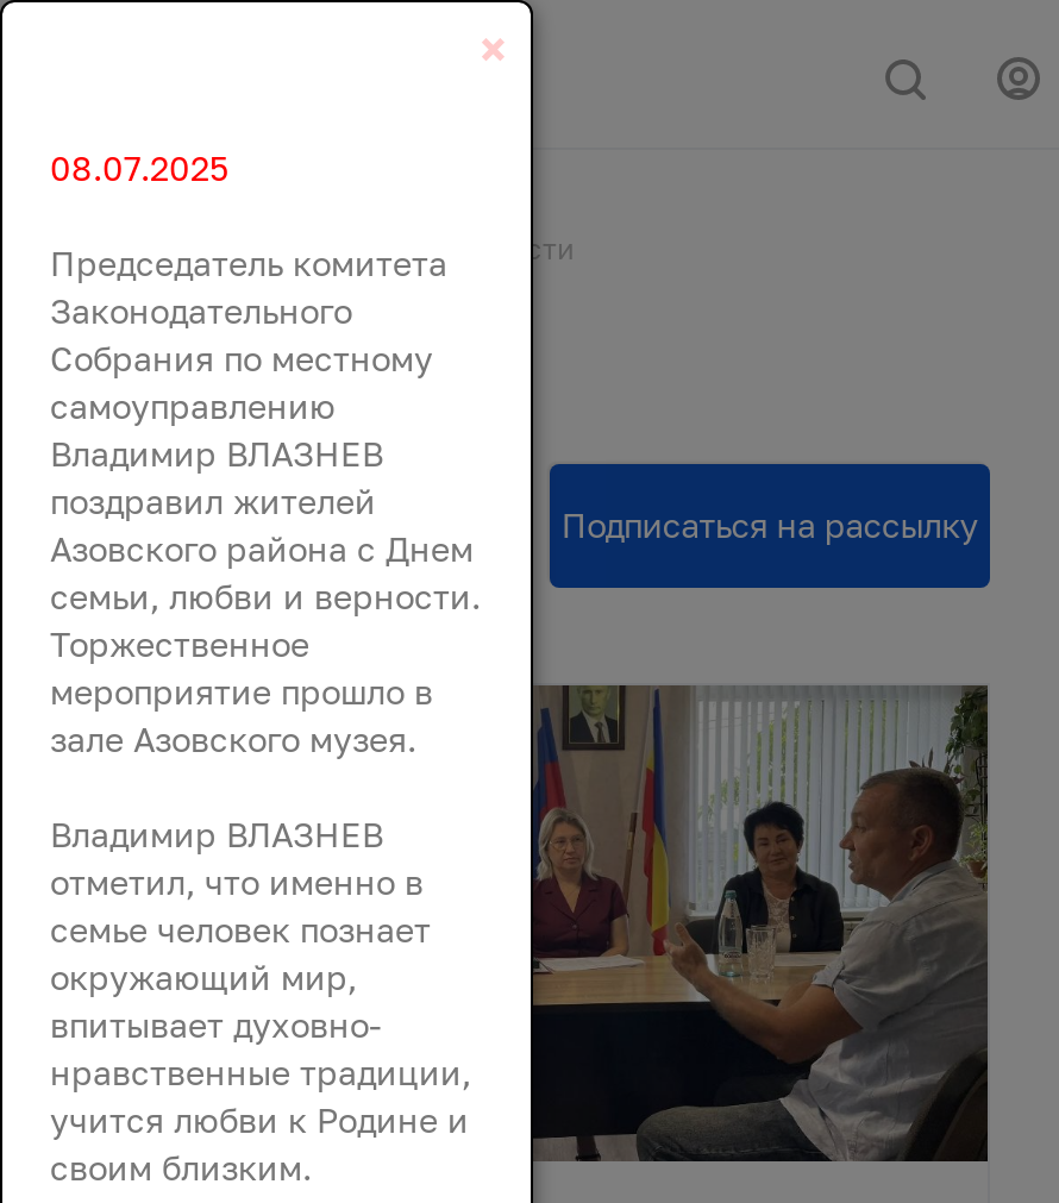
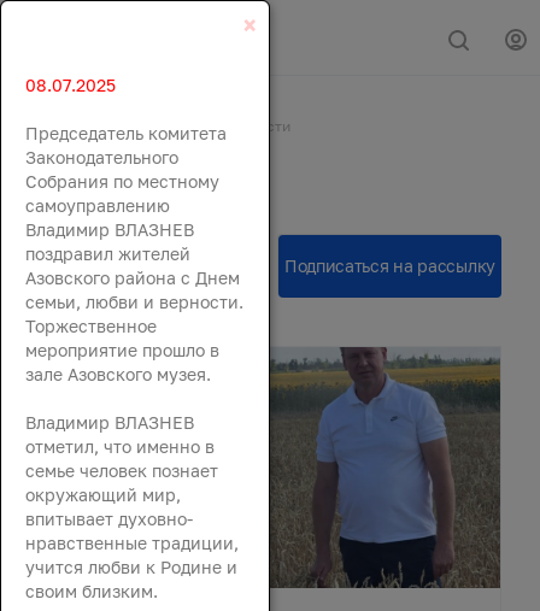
- [image]
+ [image]
